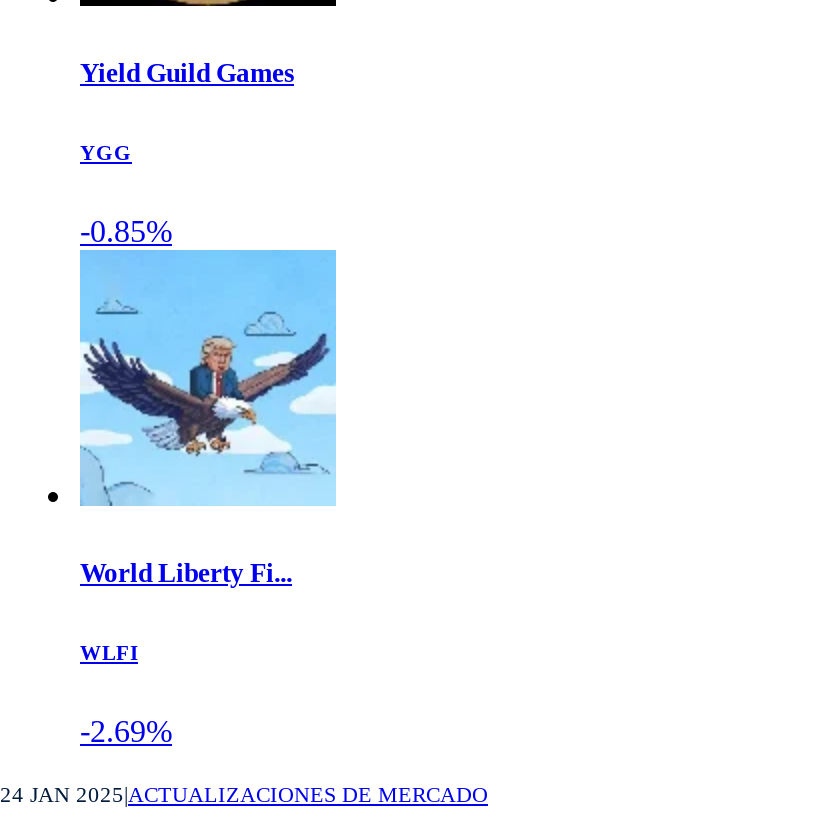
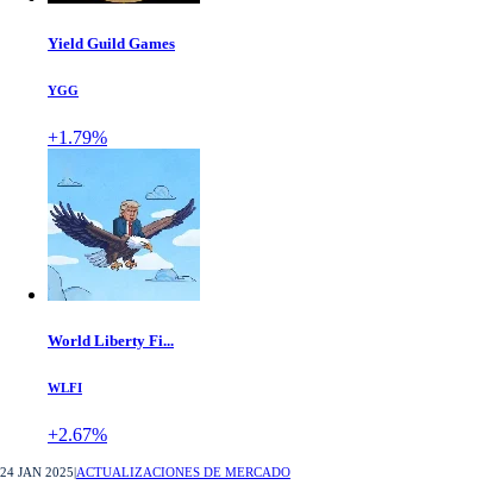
- -0.85%
+ +1.79%

- -2.69%
+ +2.67%
